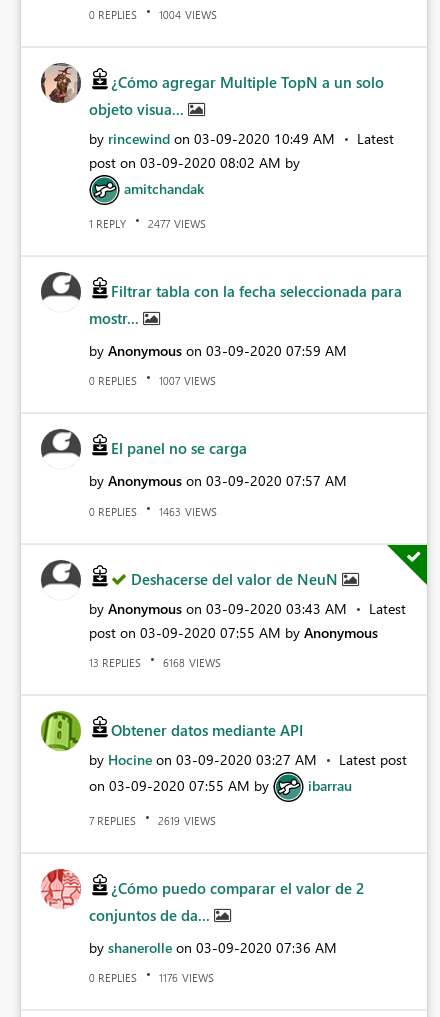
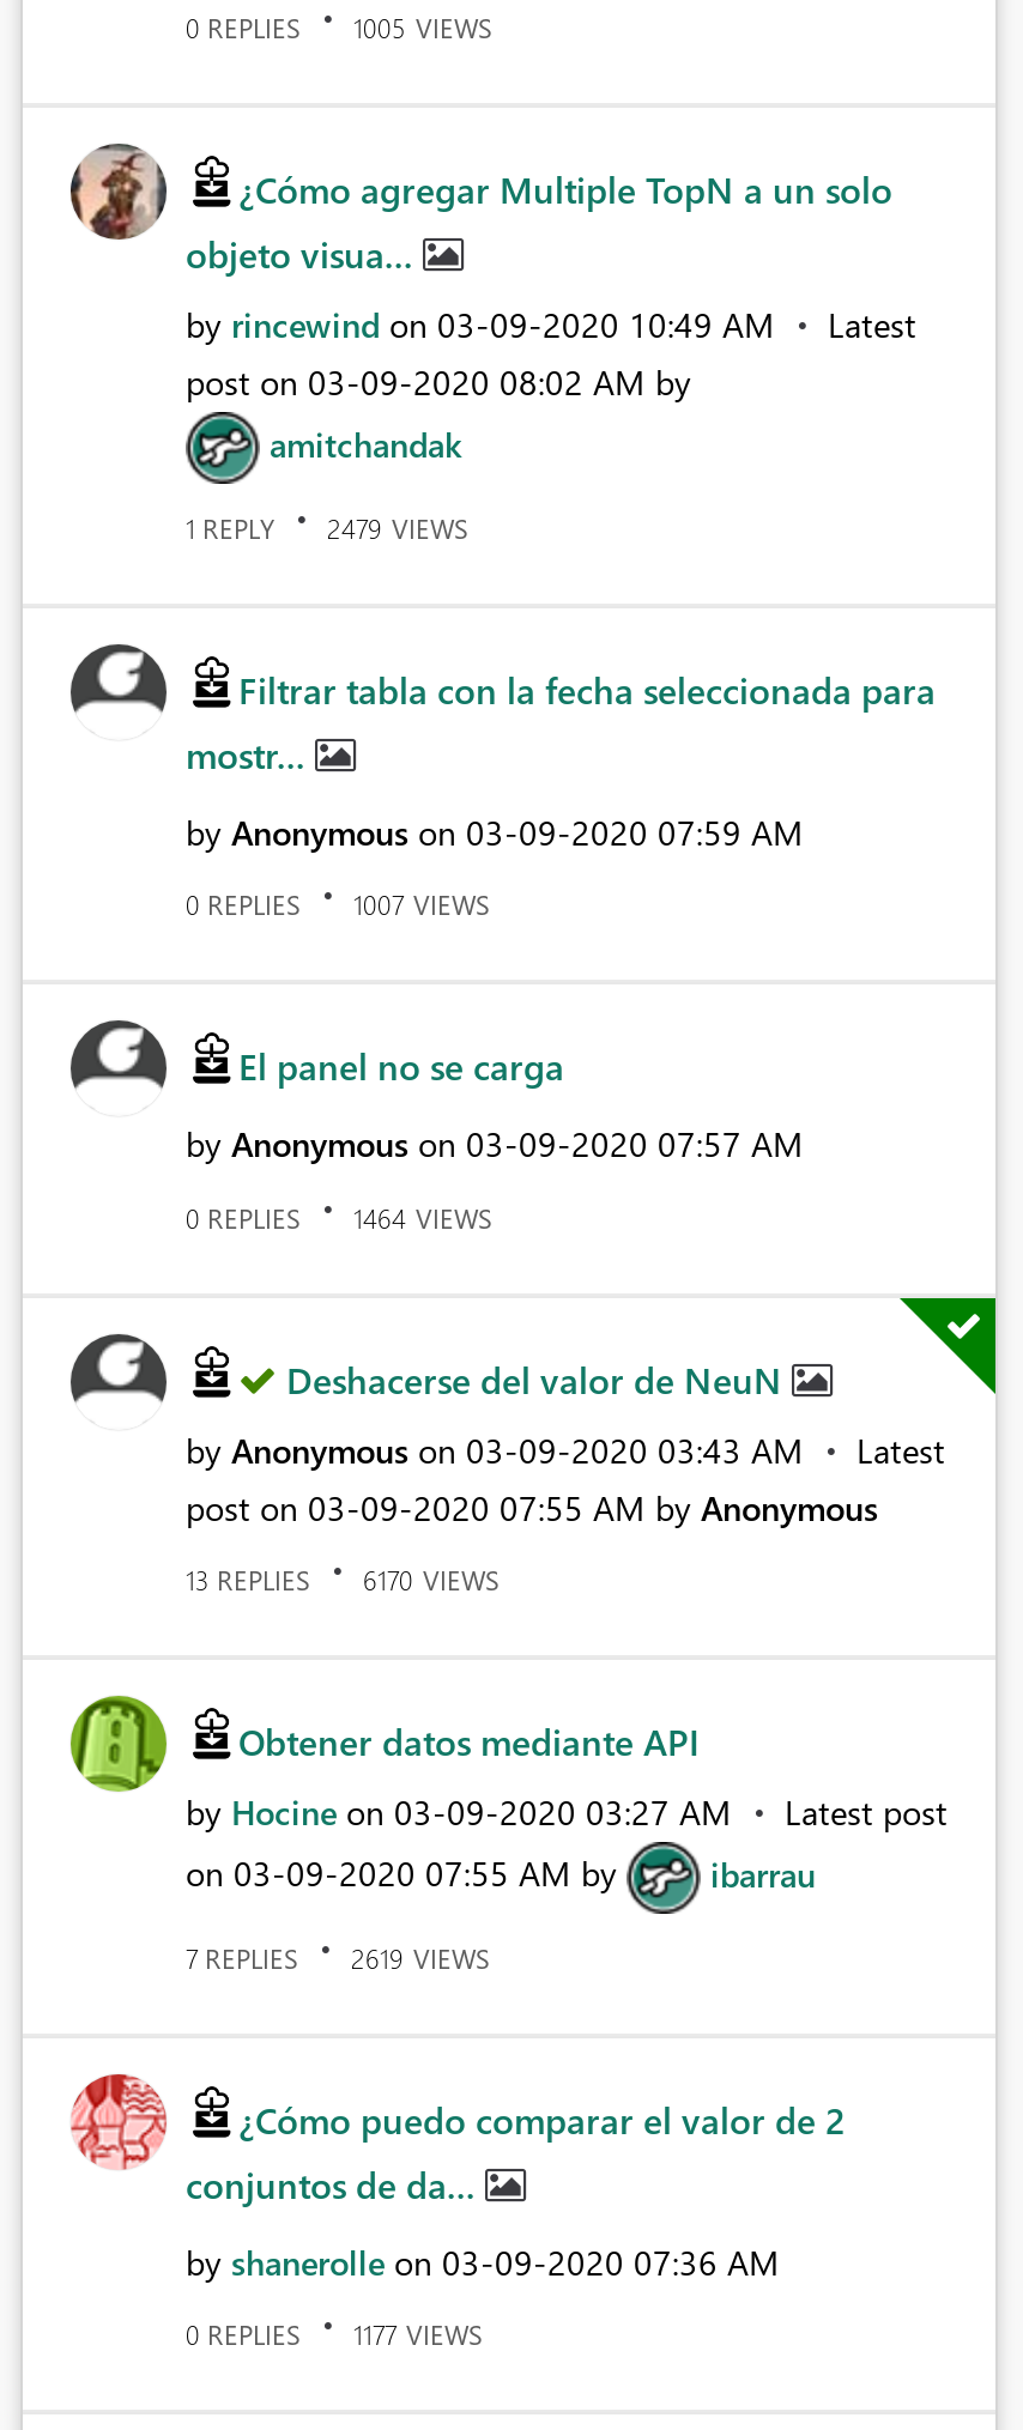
- 0 REPLIES 1004 VIEWS
+ 0 REPLIES 1005 VIEWS

- 1 REPLY 2477 VIEWS
+ 1 REPLY 2479 VIEWS

- 0 REPLIES 1463 VIEWS
+ 0 REPLIES 1464 VIEWS

- 13 REPLIES 6168 VIEWS
+ 13 REPLIES 6170 VIEWS

- 0 REPLIES 1176 VIEWS
+ 0 REPLIES 1177 VIEWS
